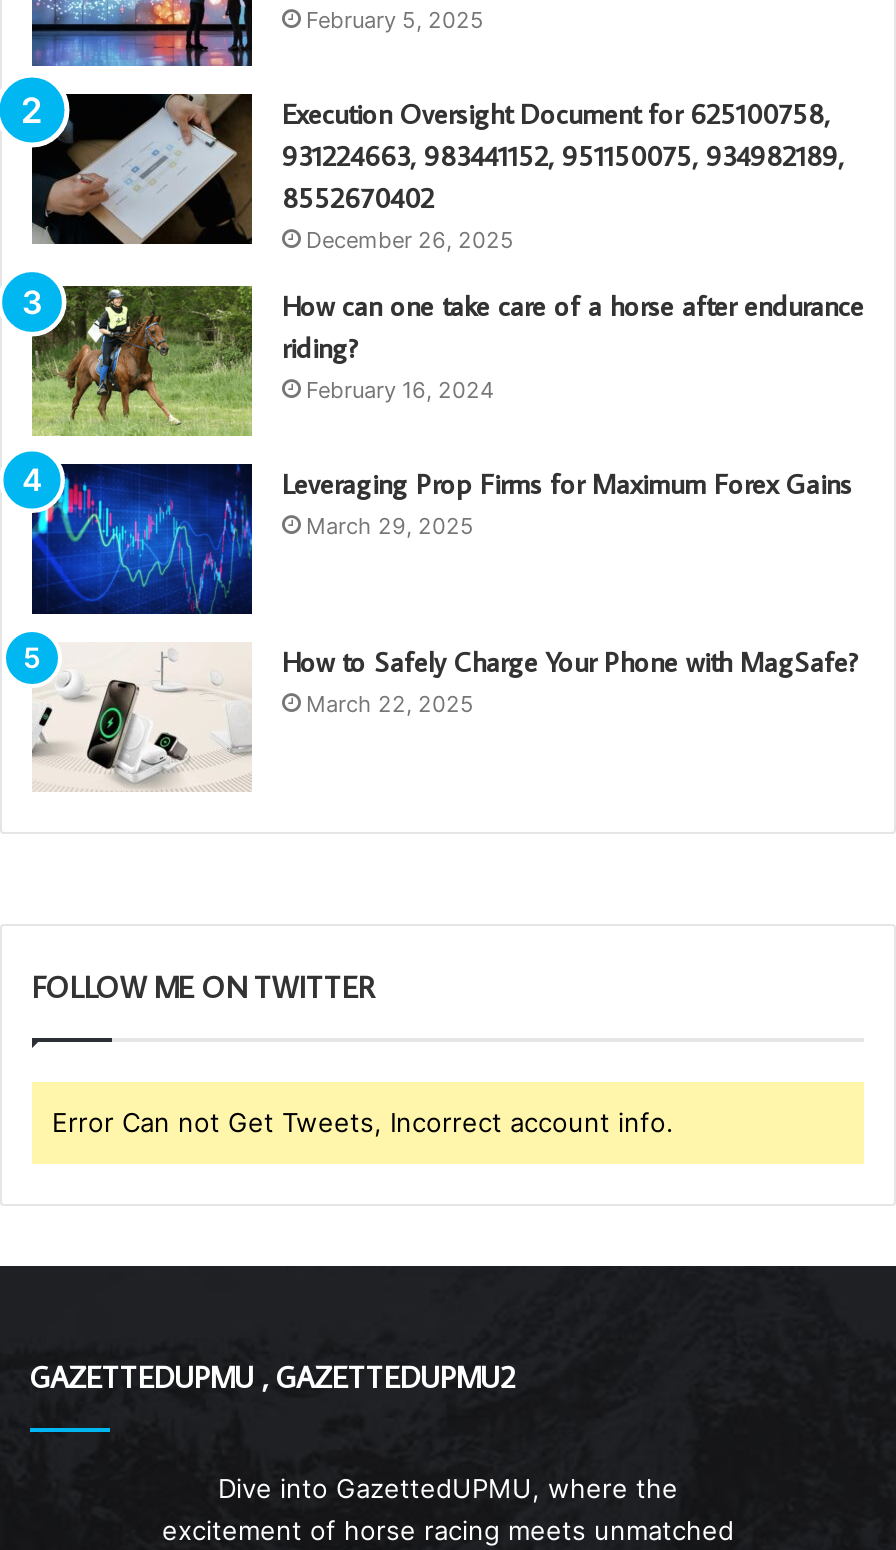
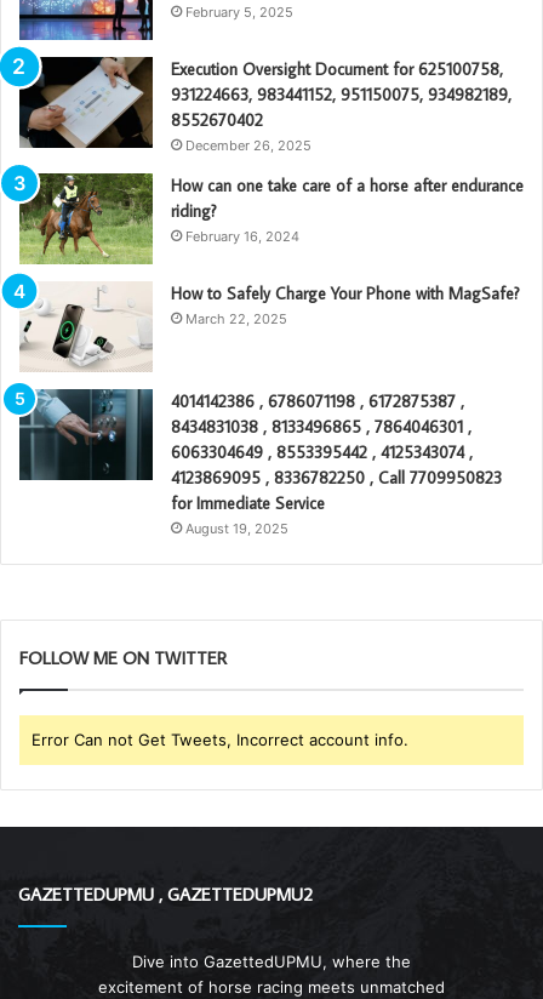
- [image]
+ [image]

- Leveraging Prop Firms for Maximum Forex Gains
- March 29, 2025

moved up: [image] | How to Safely Charge Your Phone with MagSafe? | March 22, 2025

+ 4014142386 , 6786071198 , 6172875387 ,
+ 8434831038 , 8133496865 , 7864046301 ,
+ 6063304649 , 8553395442 , 4125343074 ,
+ 4123869095 , 8336782250 , Call 7709950823
+ for Immediate Service
+ August 19, 2025
